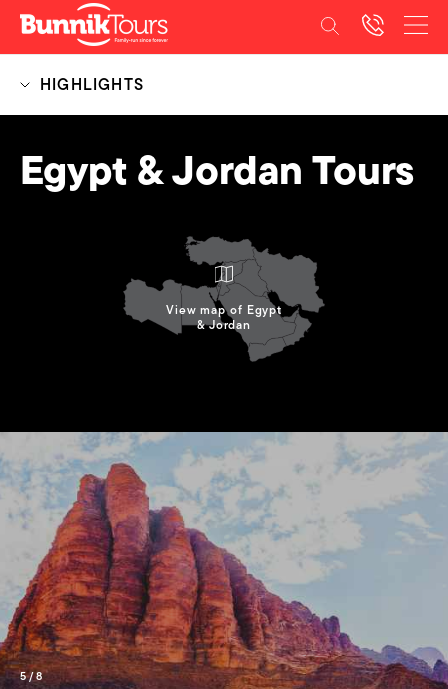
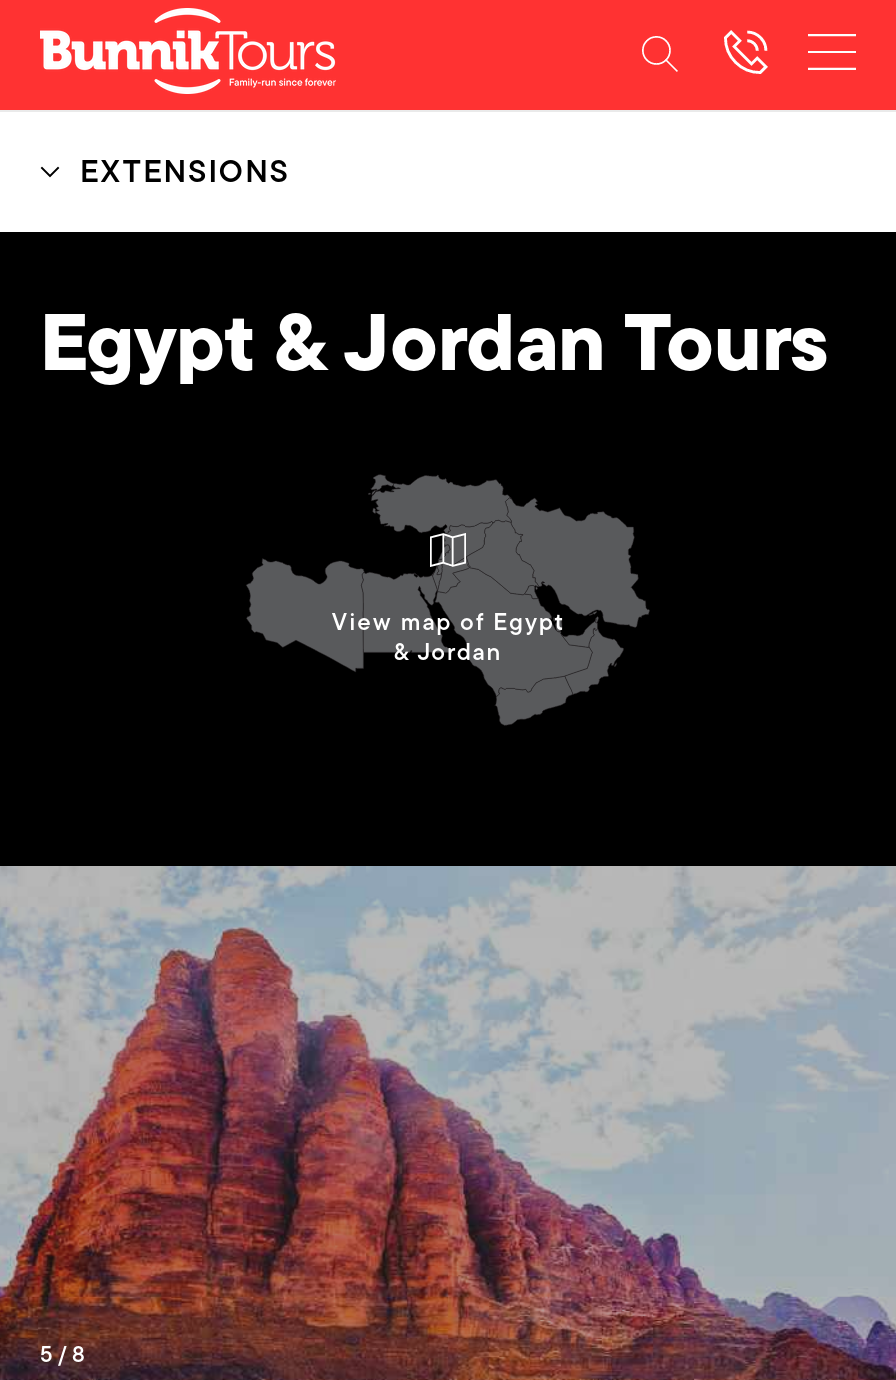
- HIGHLIGHTS
+ EXTENSIONS
